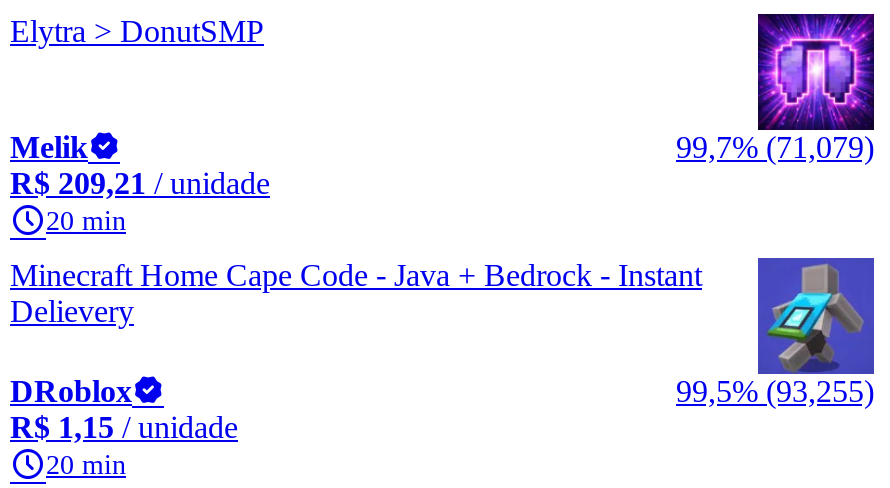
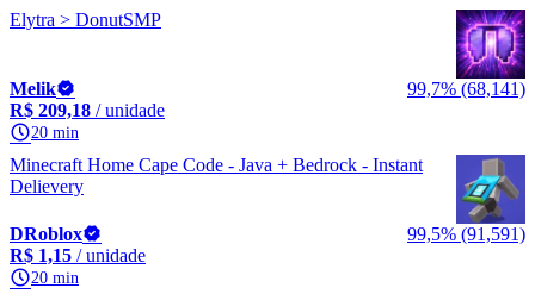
- 99,7% (71,079)
+ 99,7% (68,141)

- R$ 209,21 / unidade
+ R$ 209,18 / unidade

- 99,5% (93,255)
+ 99,5% (91,591)
